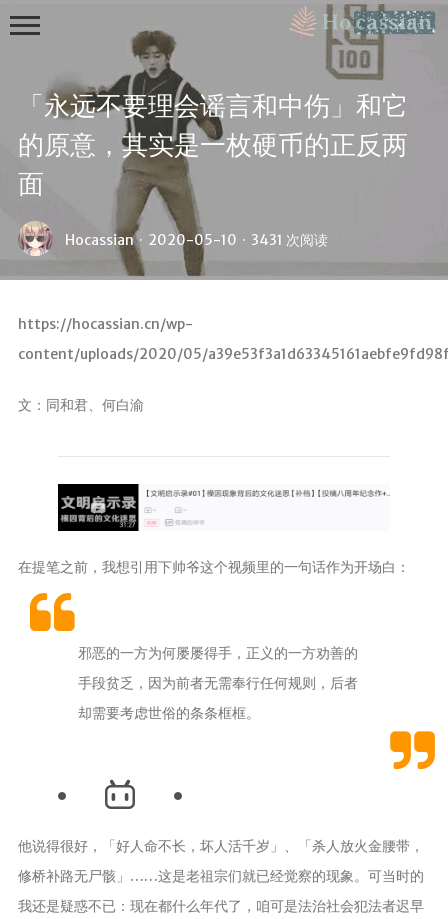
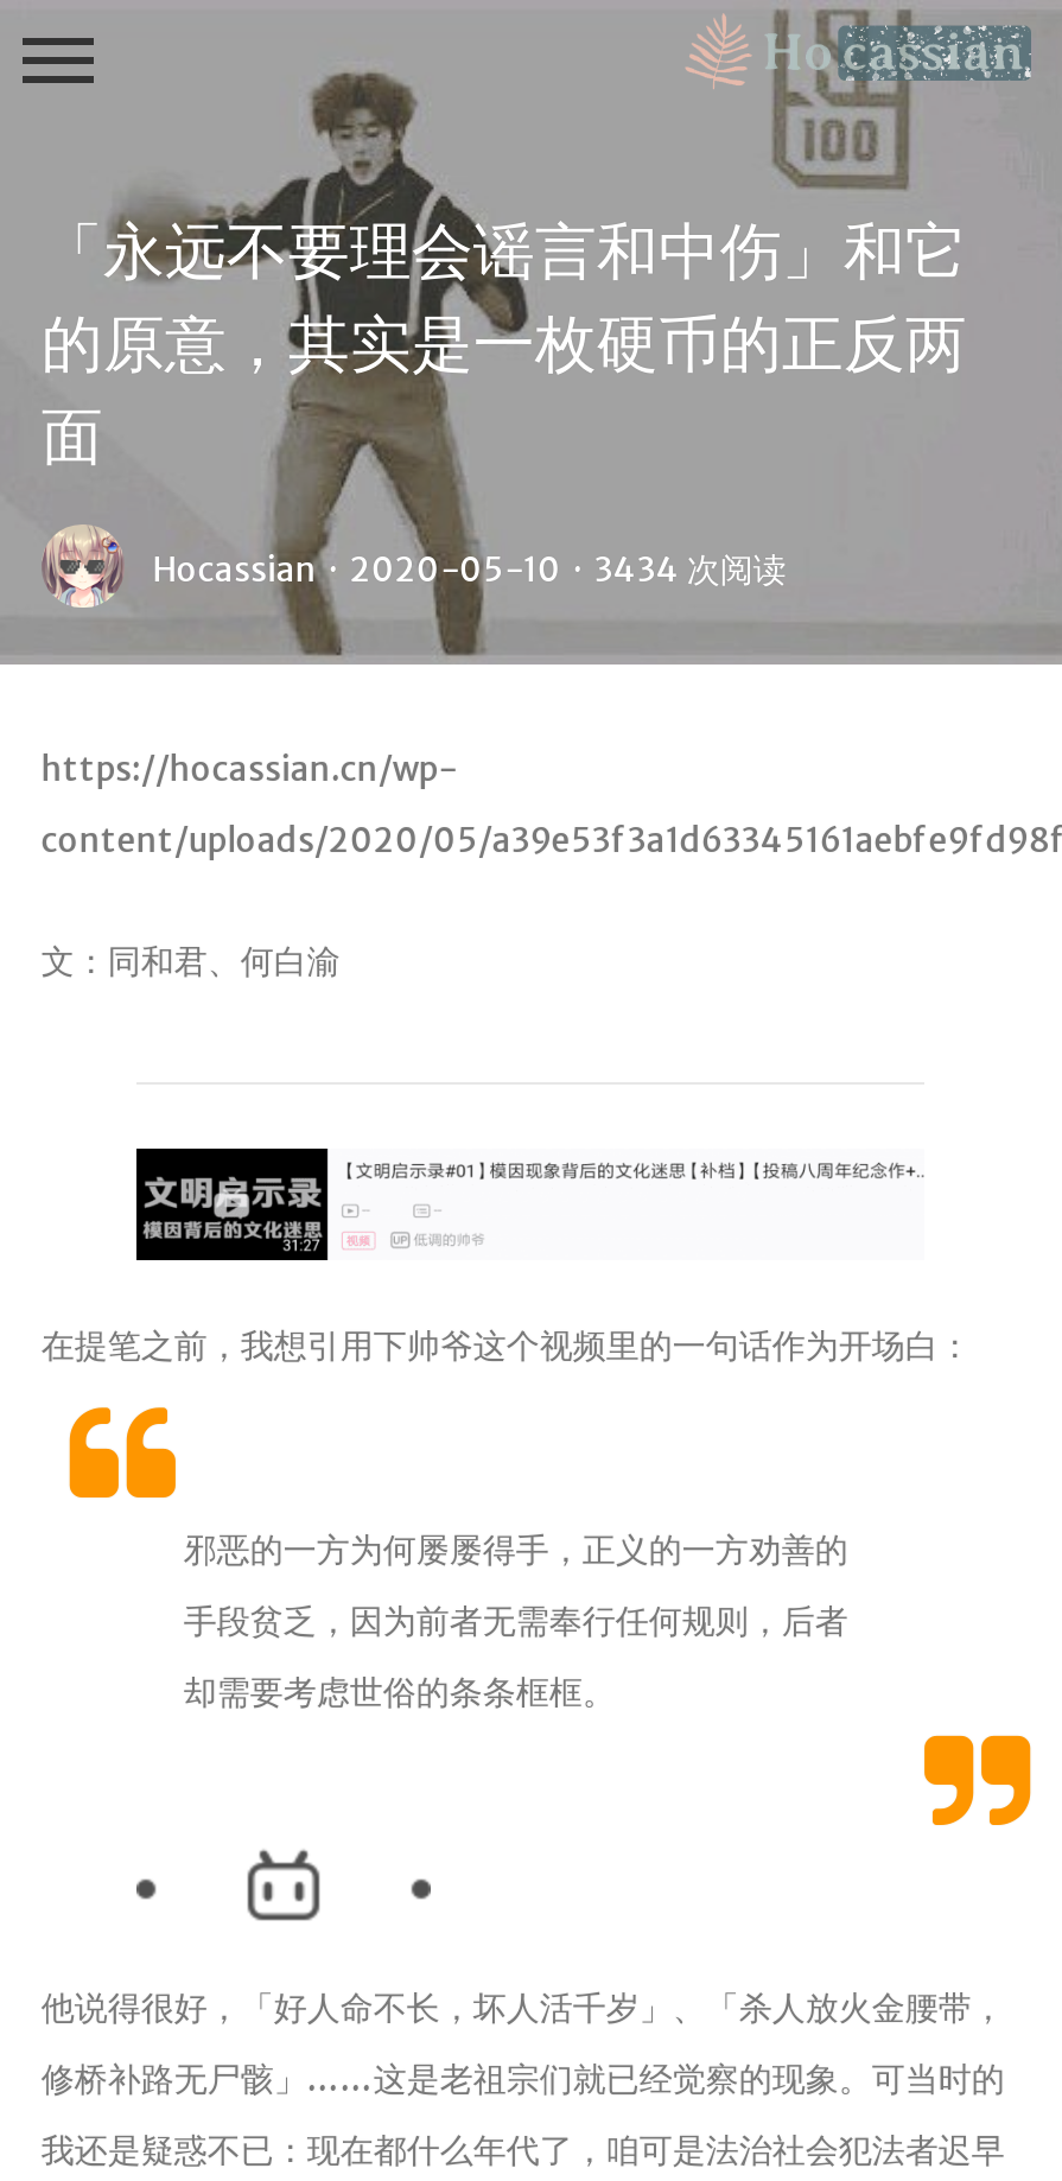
- Hocassian · 2020-05-10 · 3431 次阅读
+ Hocassian · 2020-05-10 · 3434 次阅读
